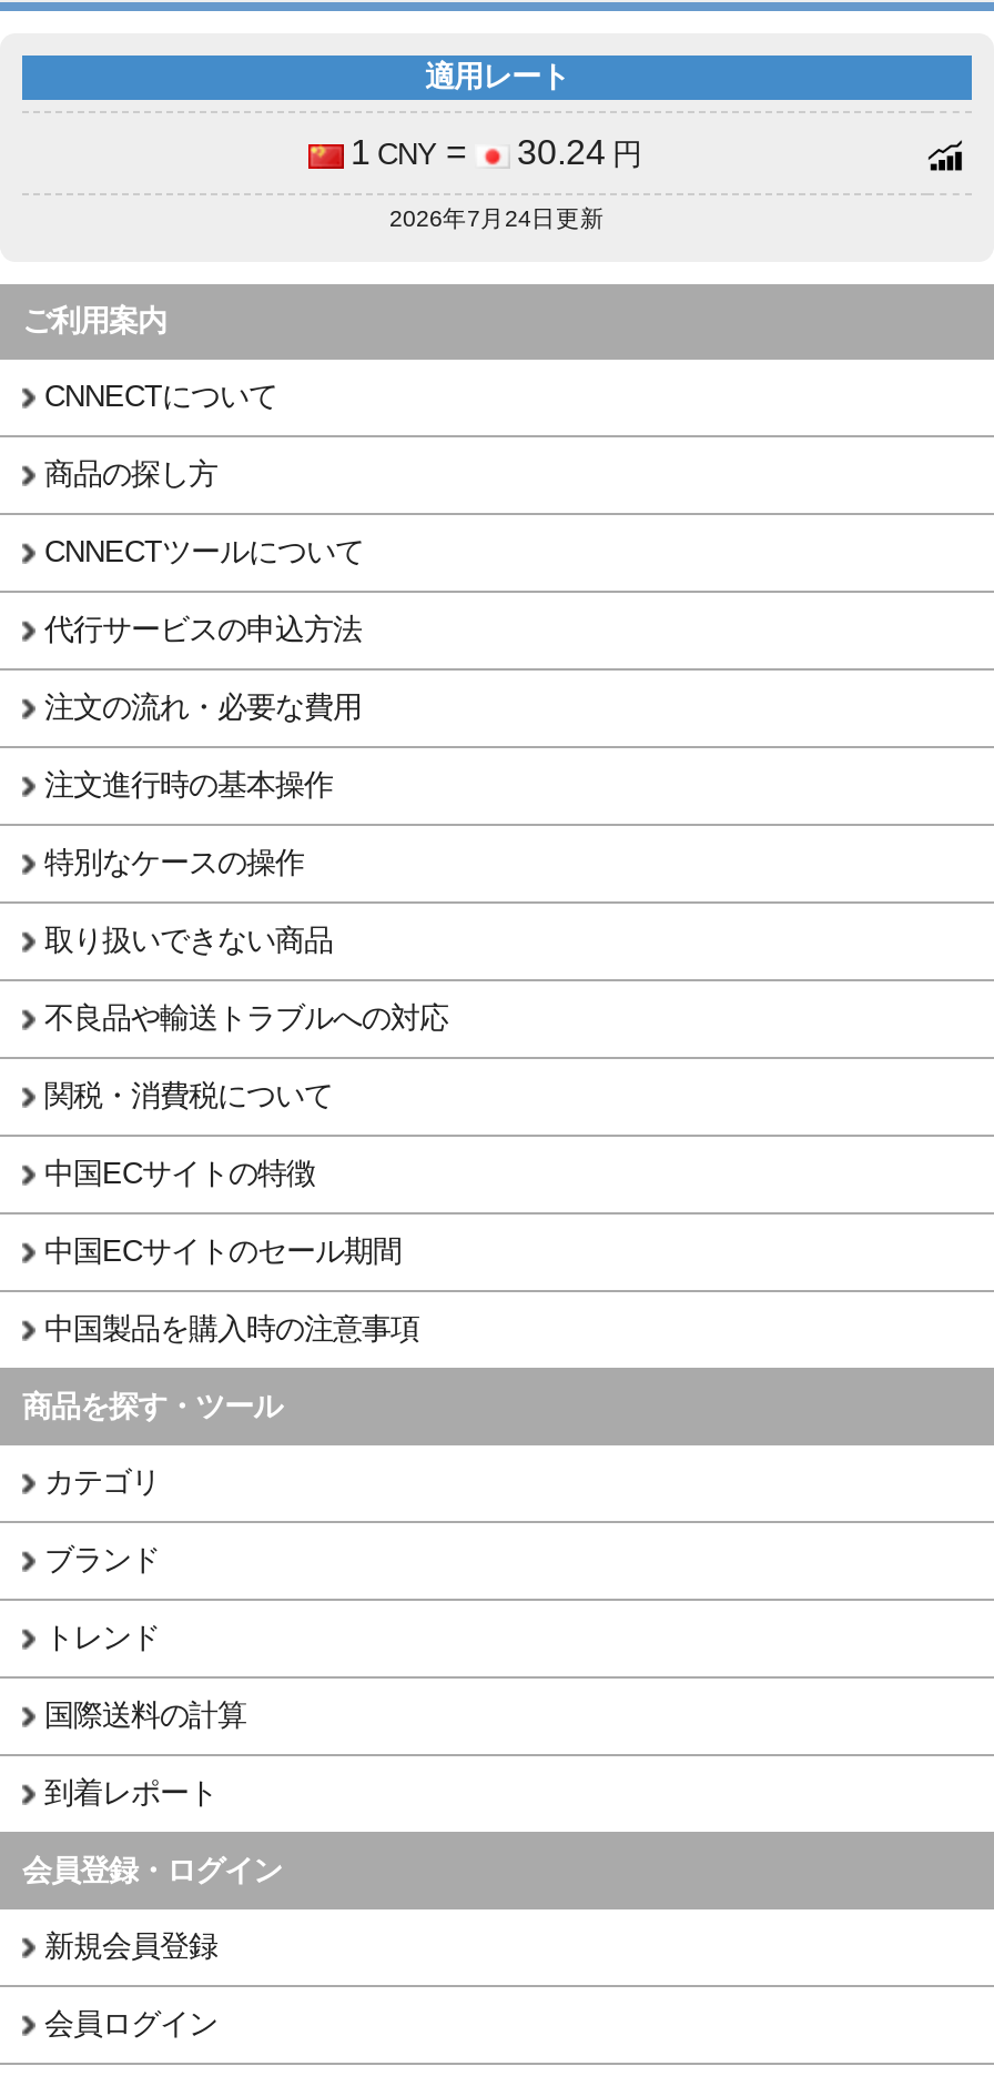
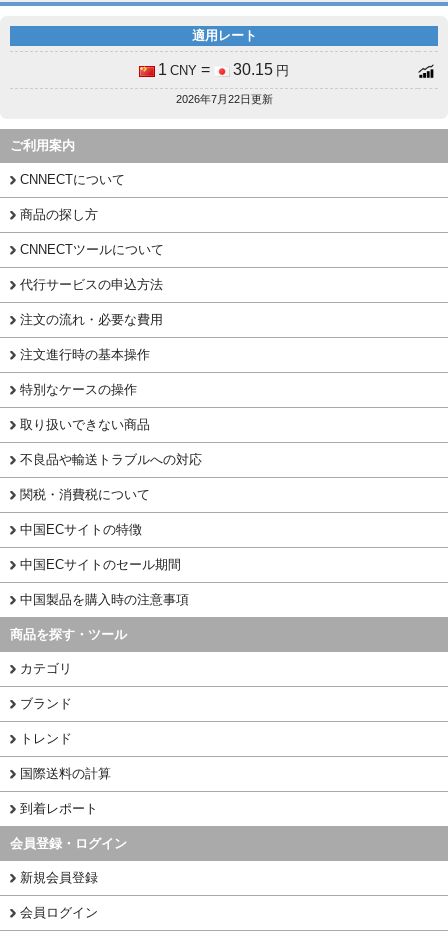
- 1 CNY = 30.24 円
+ 1 CNY = 30.15 円

- 2026年7月24日更新
+ 2026年7月22日更新
